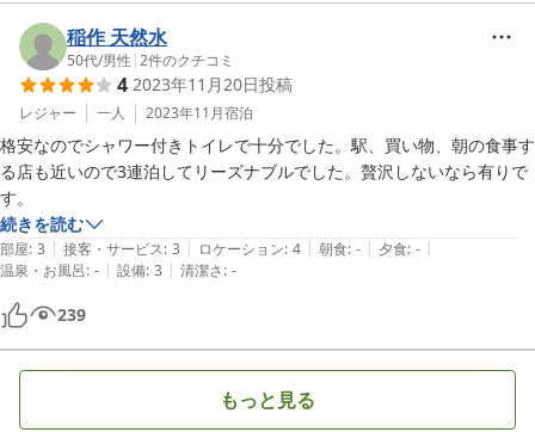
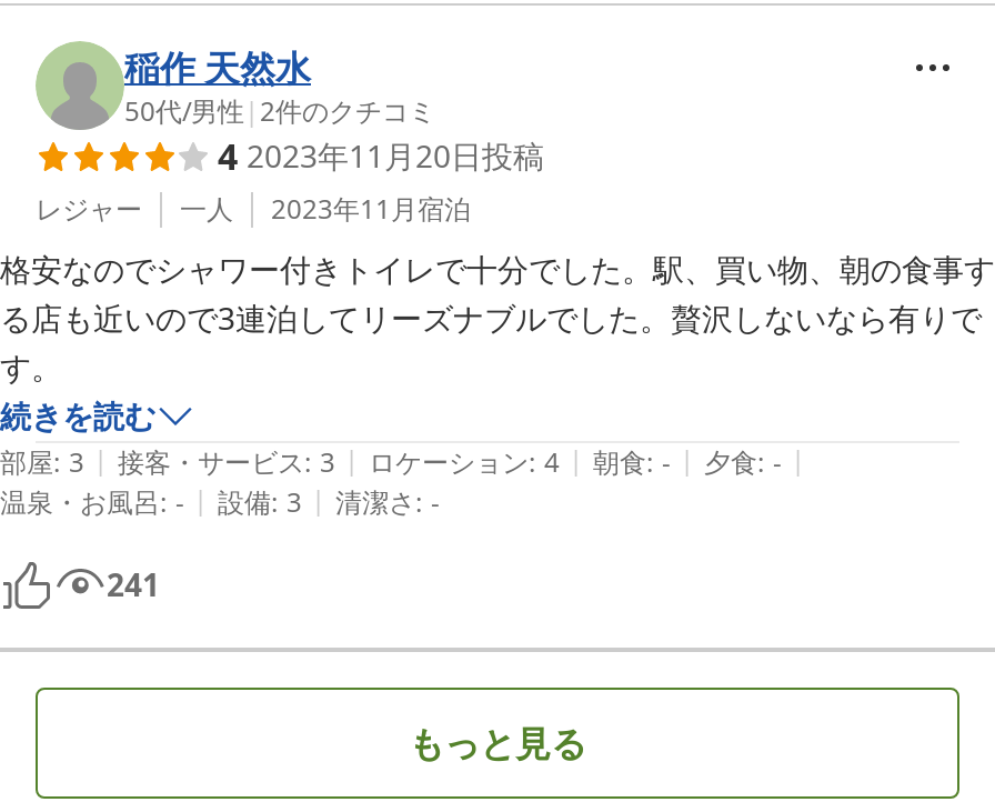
- 239
+ 241
